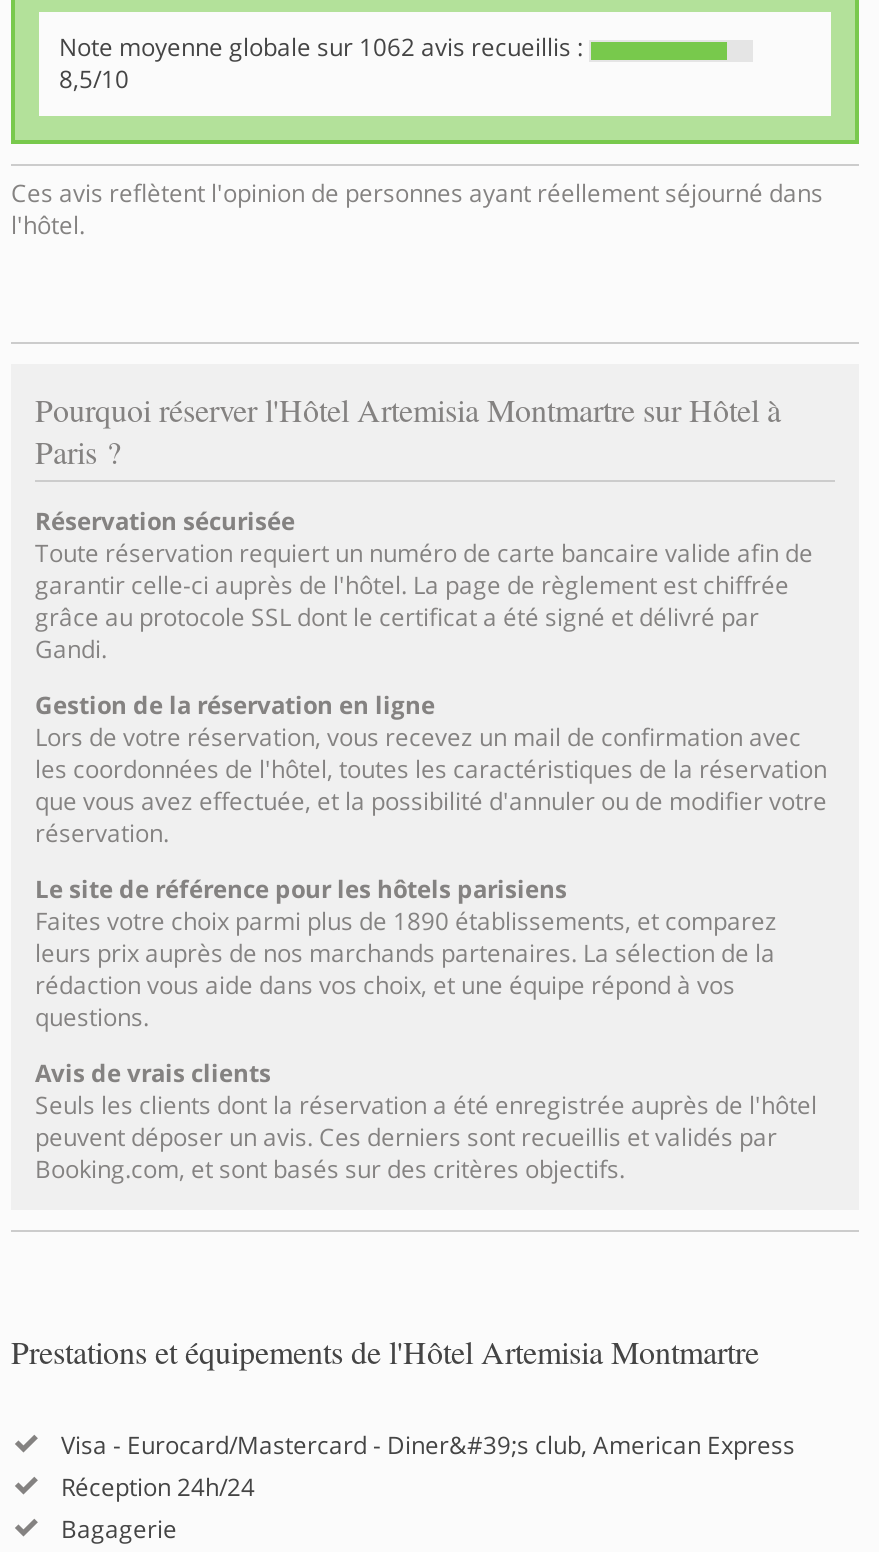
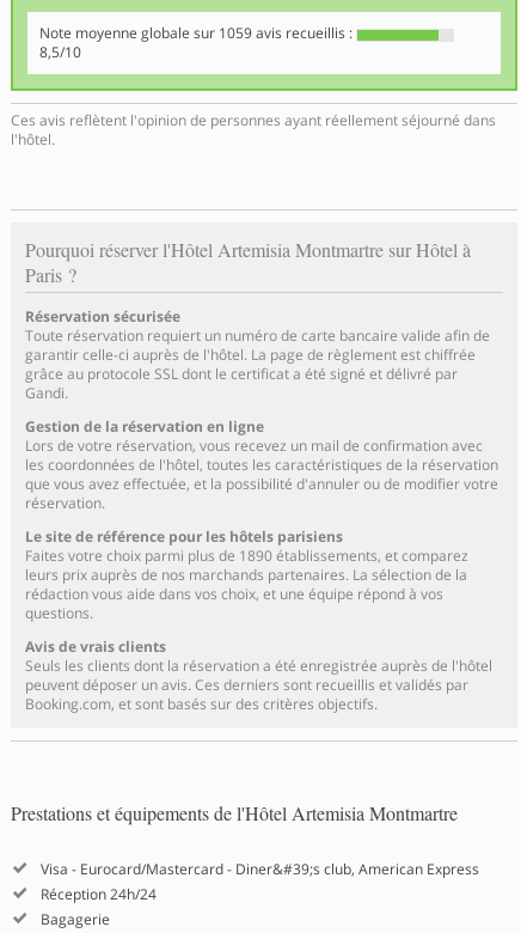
- Note moyenne globale sur 1062 avis recueillis :
+ Note moyenne globale sur 1059 avis recueillis :
